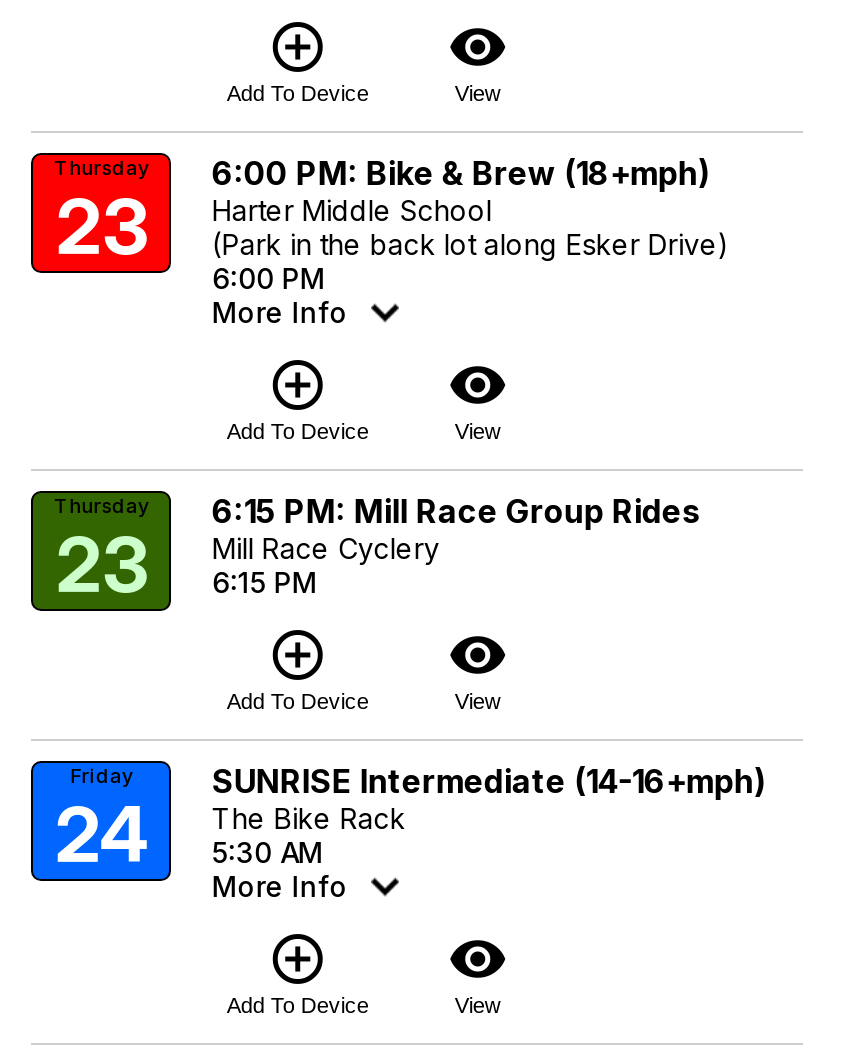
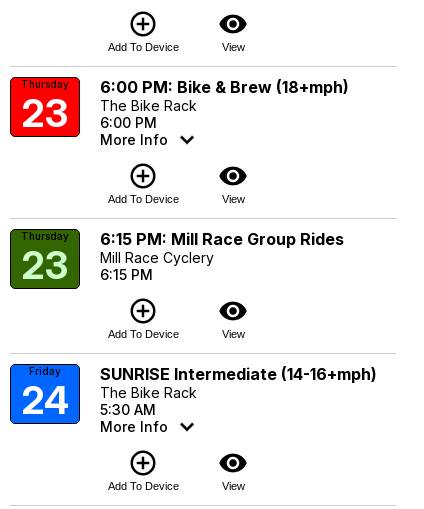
- Harter Middle School
- (Park in the back lot along Esker Drive)
+ The Bike Rack
